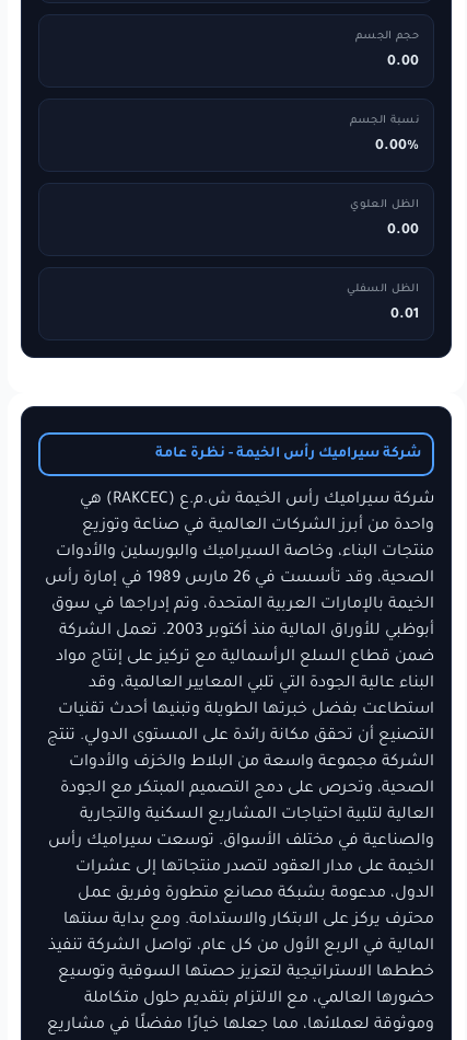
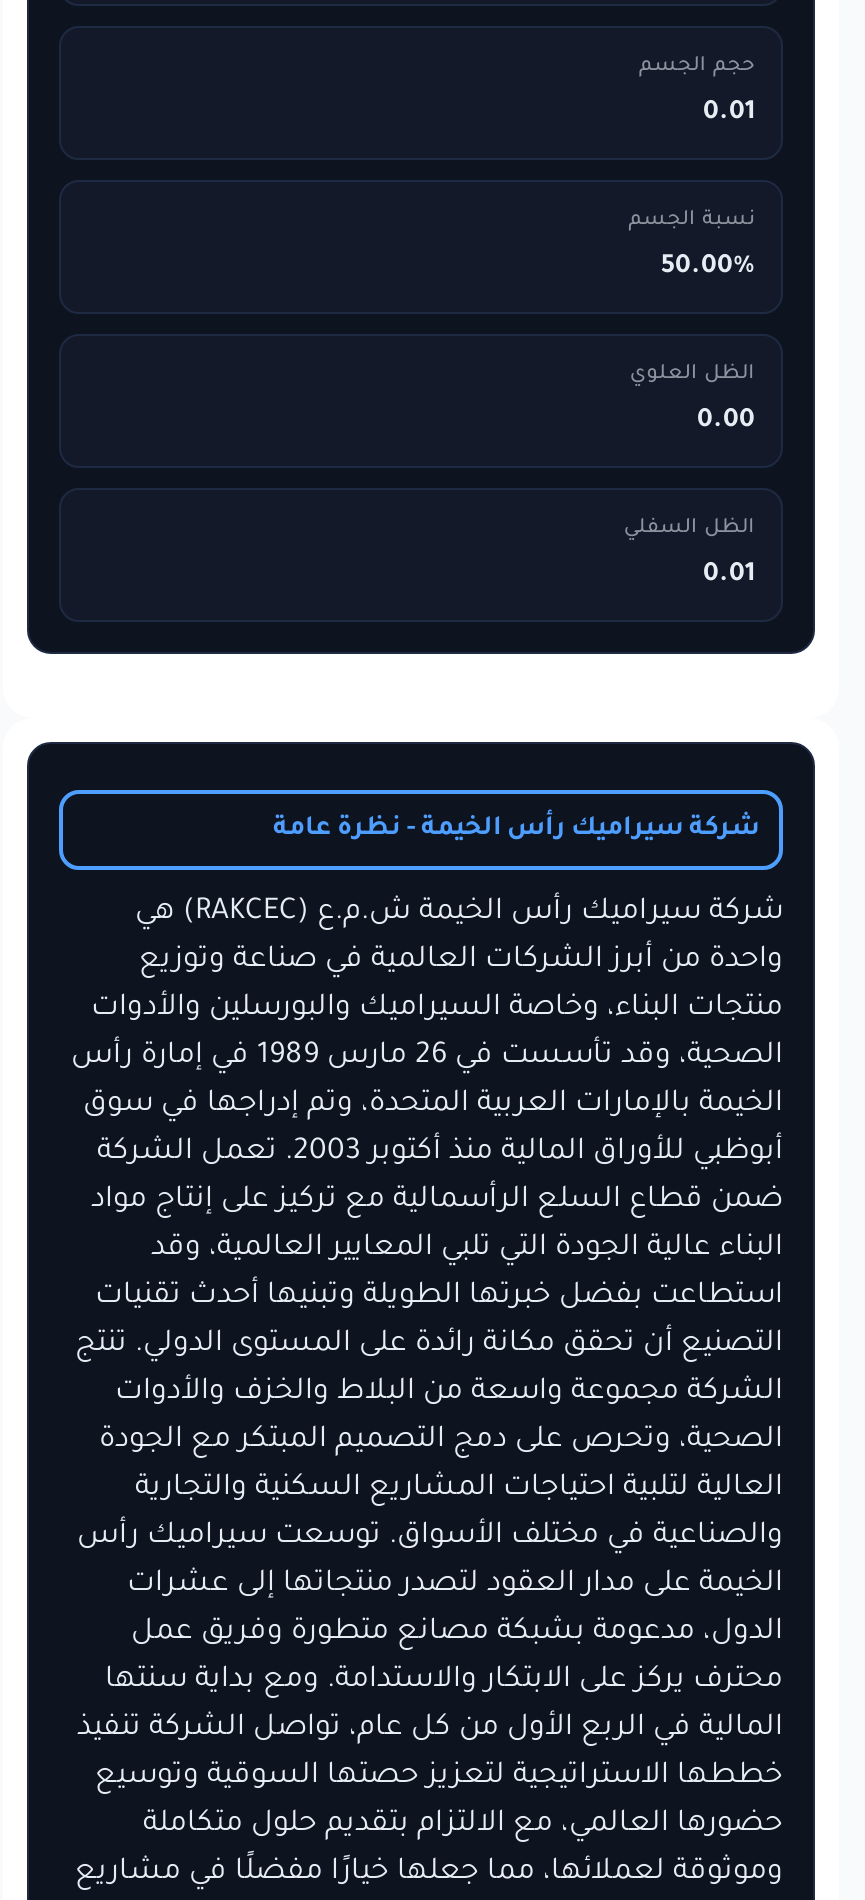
- 0.00
+ 0.01

- 0.00%
+ 50.00%
